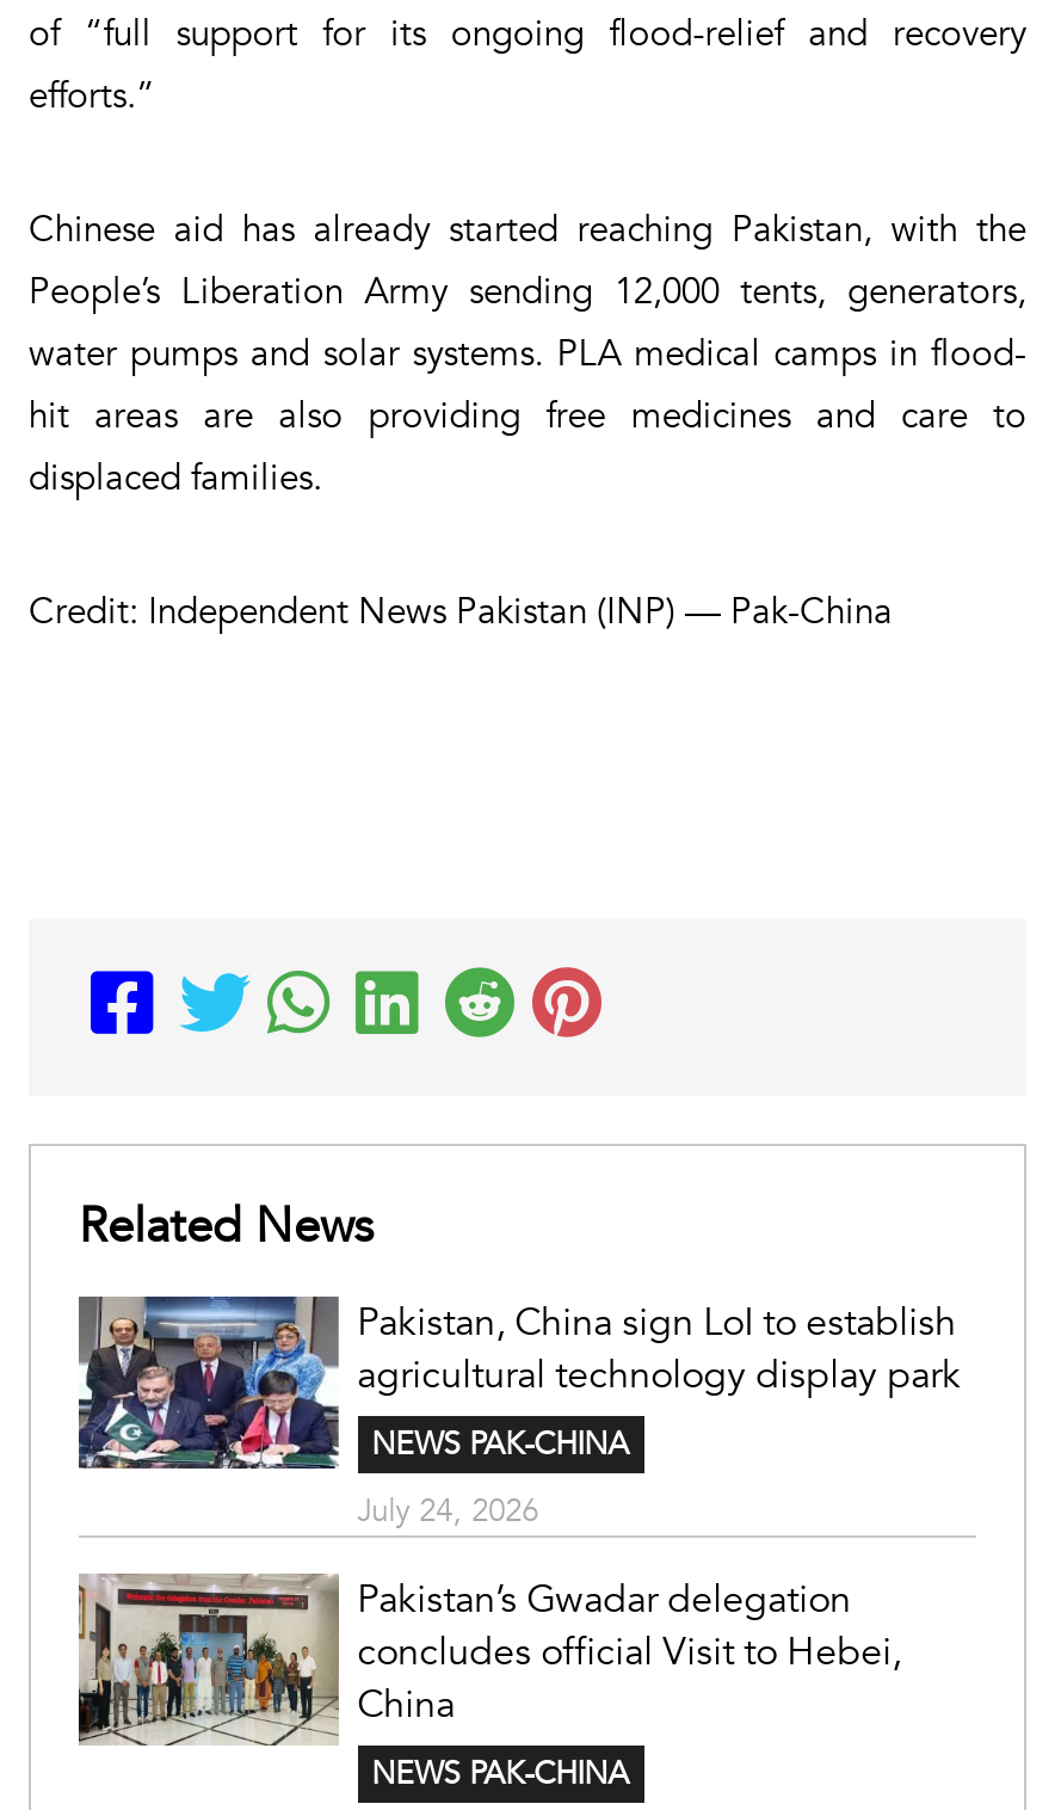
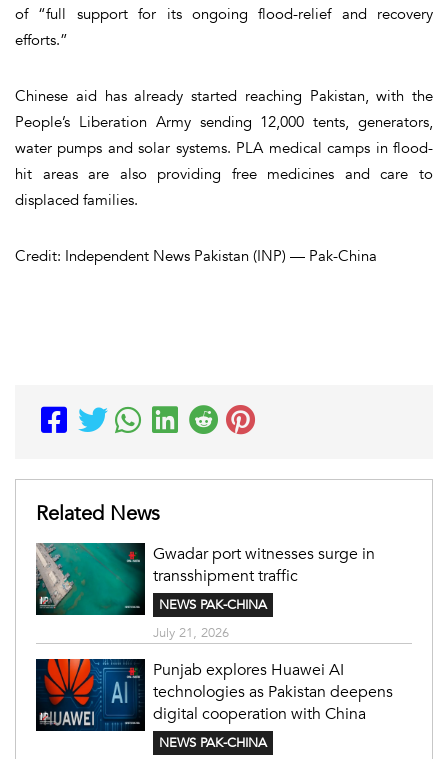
- [image]
- Pakistan, China sign LoI to establish
- agricultural technology display park
+ [image]
+ Gwadar port witnesses surge in
+ transshipment traffic

- July 24, 2026
+ July 21, 2026

- [image]
- Pakistan’s Gwadar delegation
- concludes official Visit to Hebei,
- China
+ [image]
+ Punjab explores Huawei AI
+ technologies as Pakistan deepens
+ digital cooperation with China
